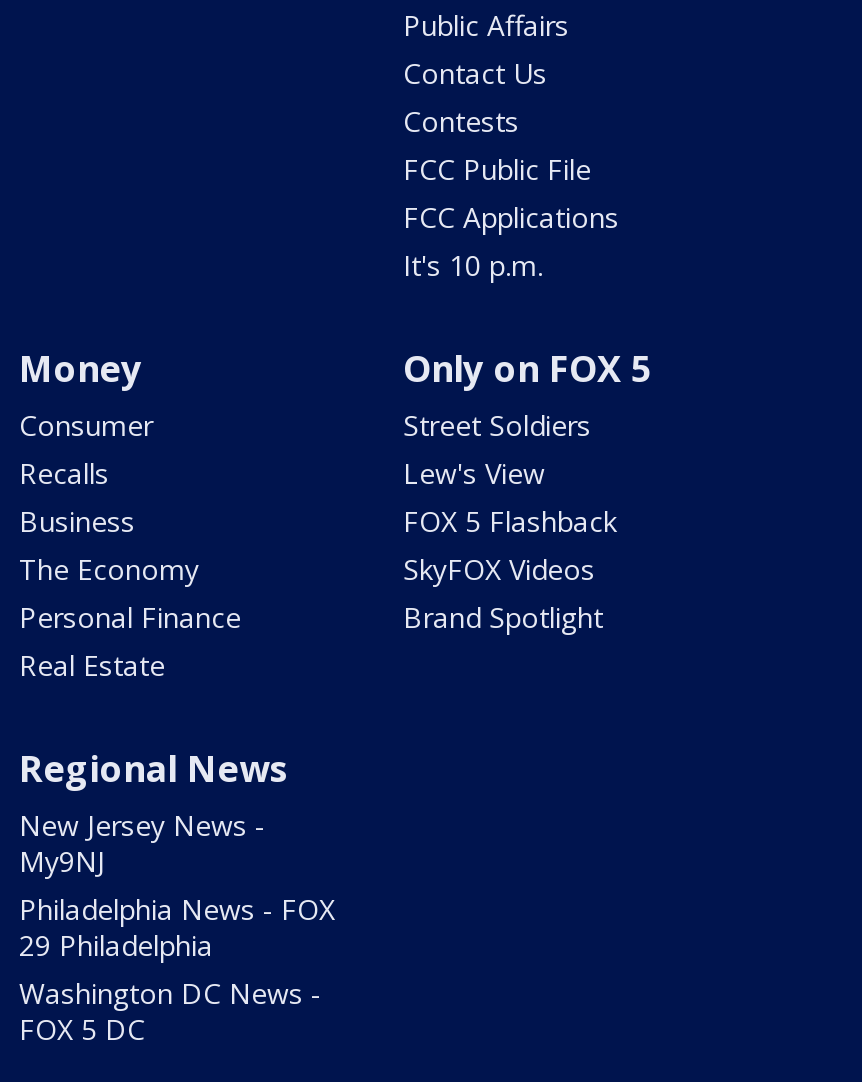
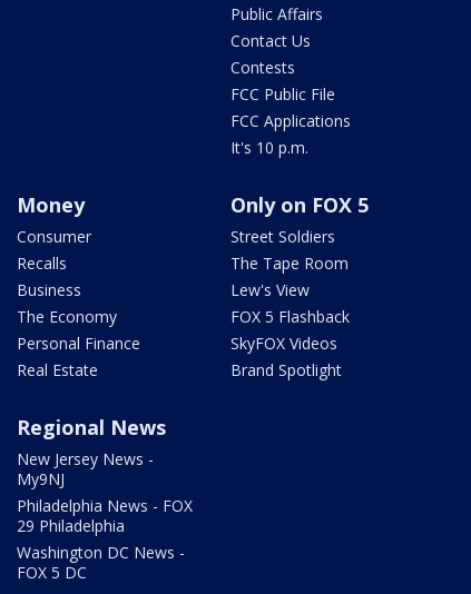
moved down: Lew's View | FOX 5 Flashback | SkyFOX Videos | Brand Spotlight

+ The Tape Room
